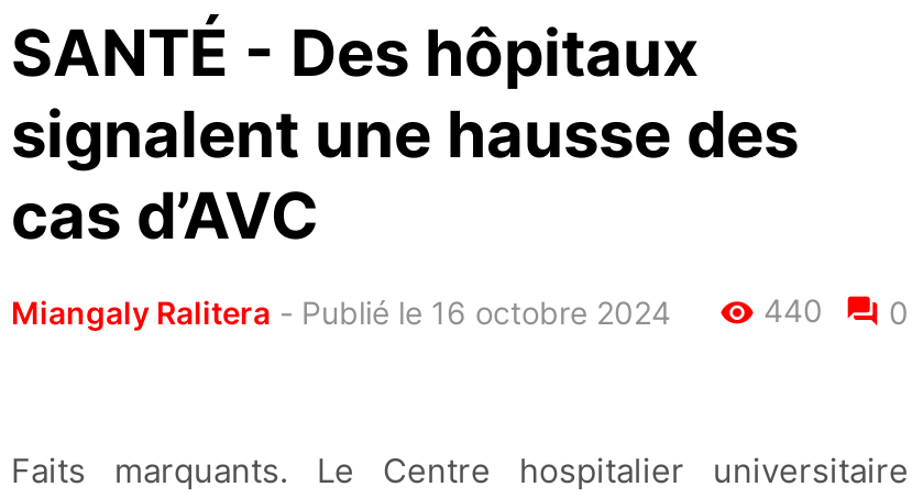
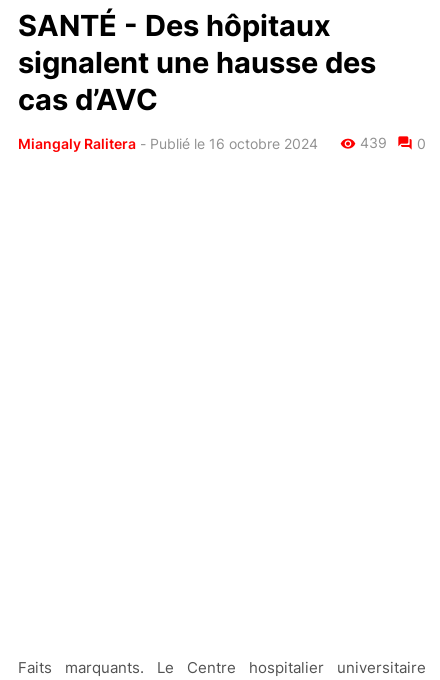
- 440 0
+ 439 0
